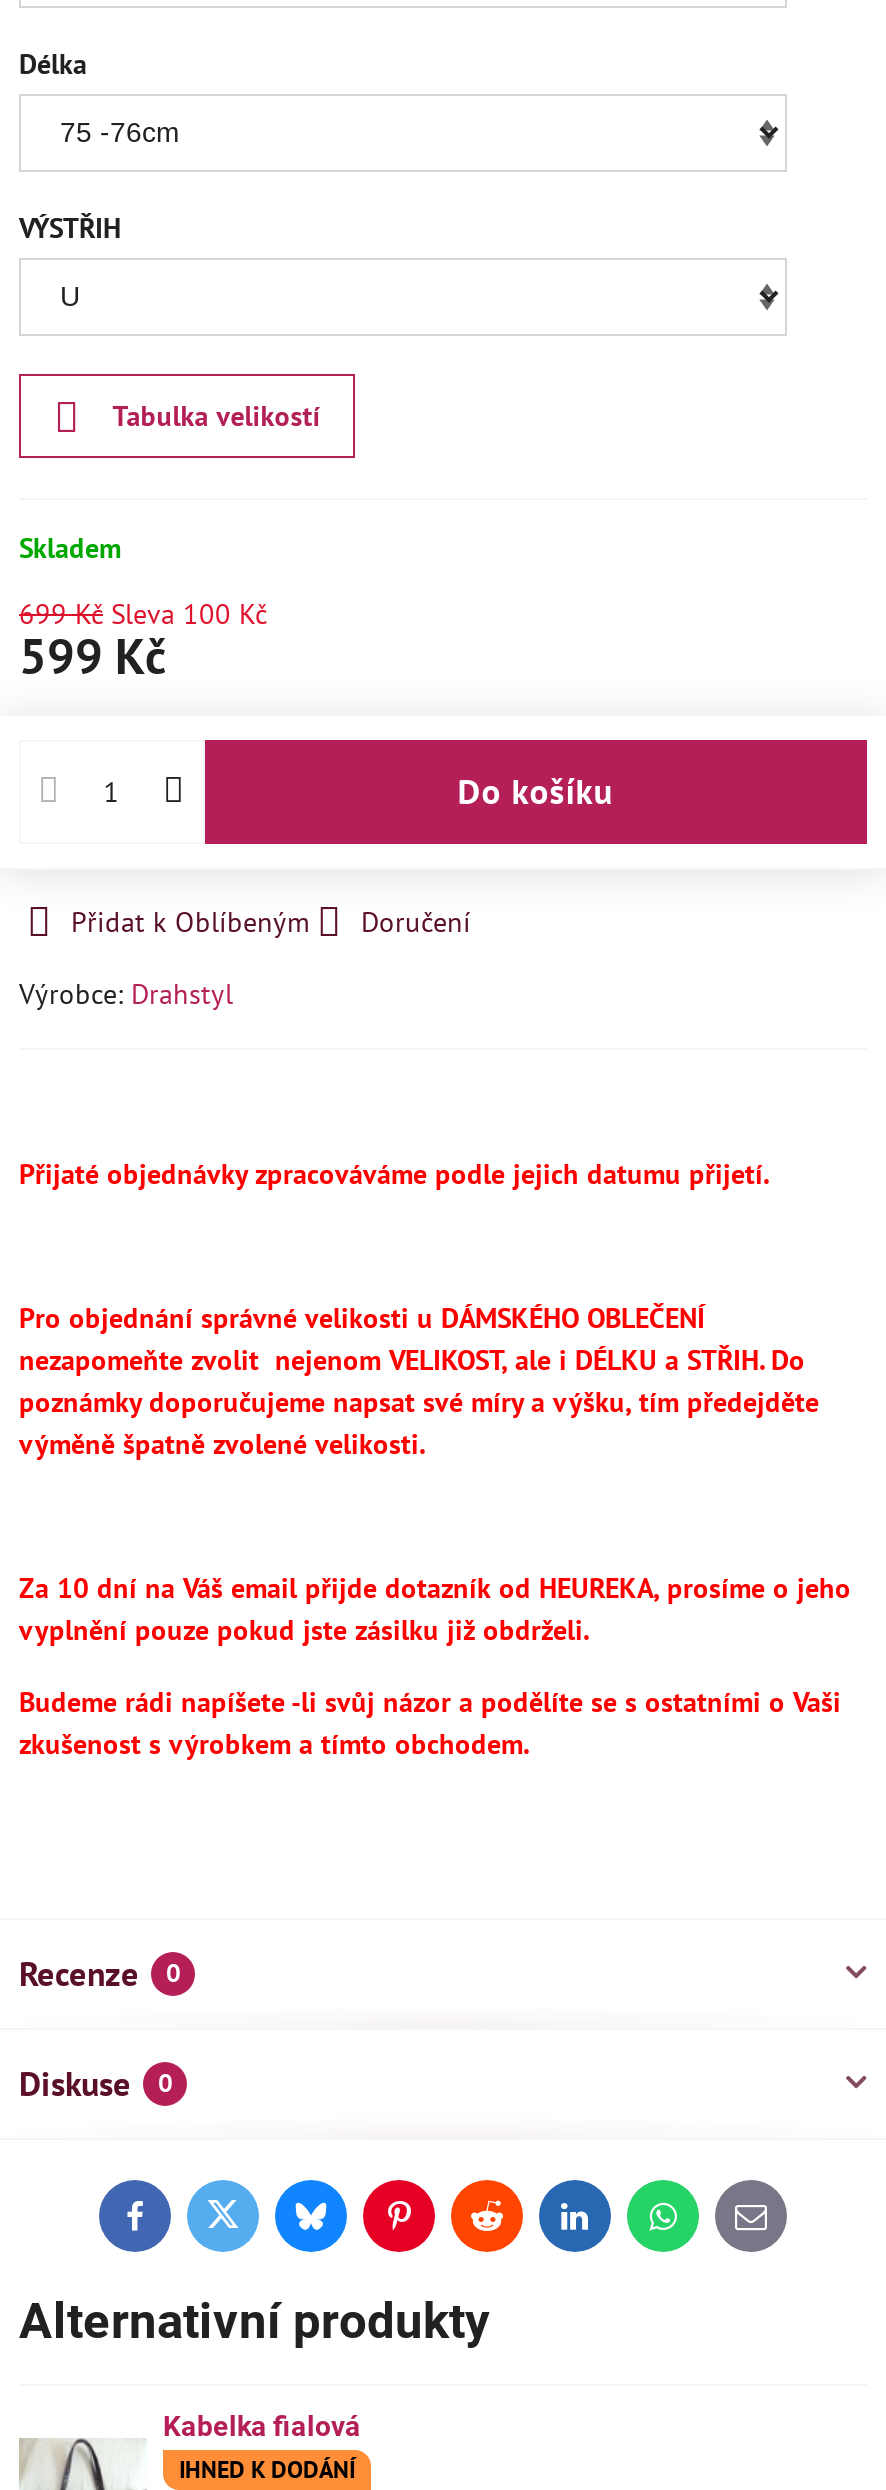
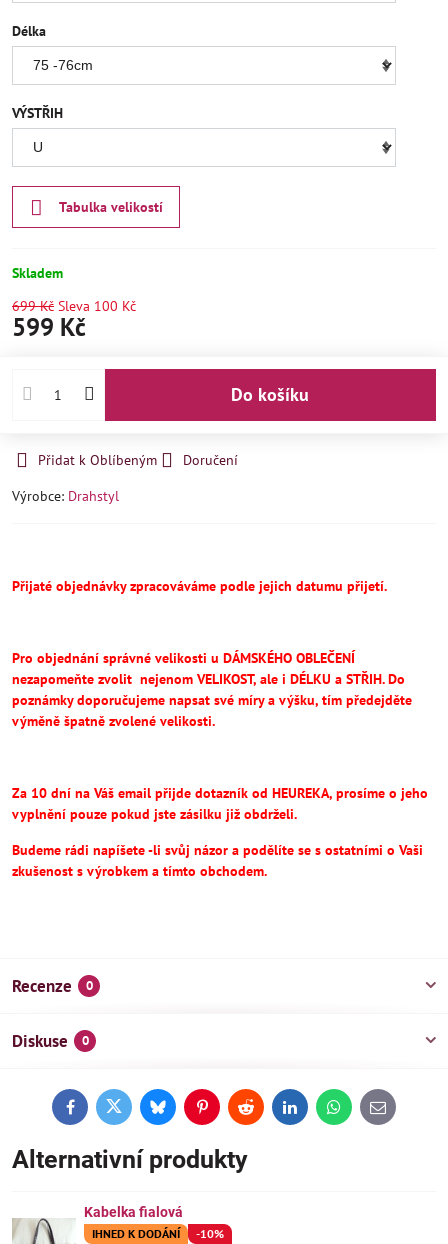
+ -10%
